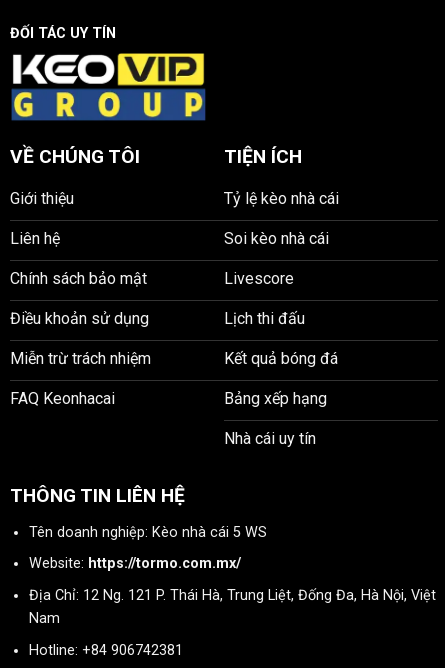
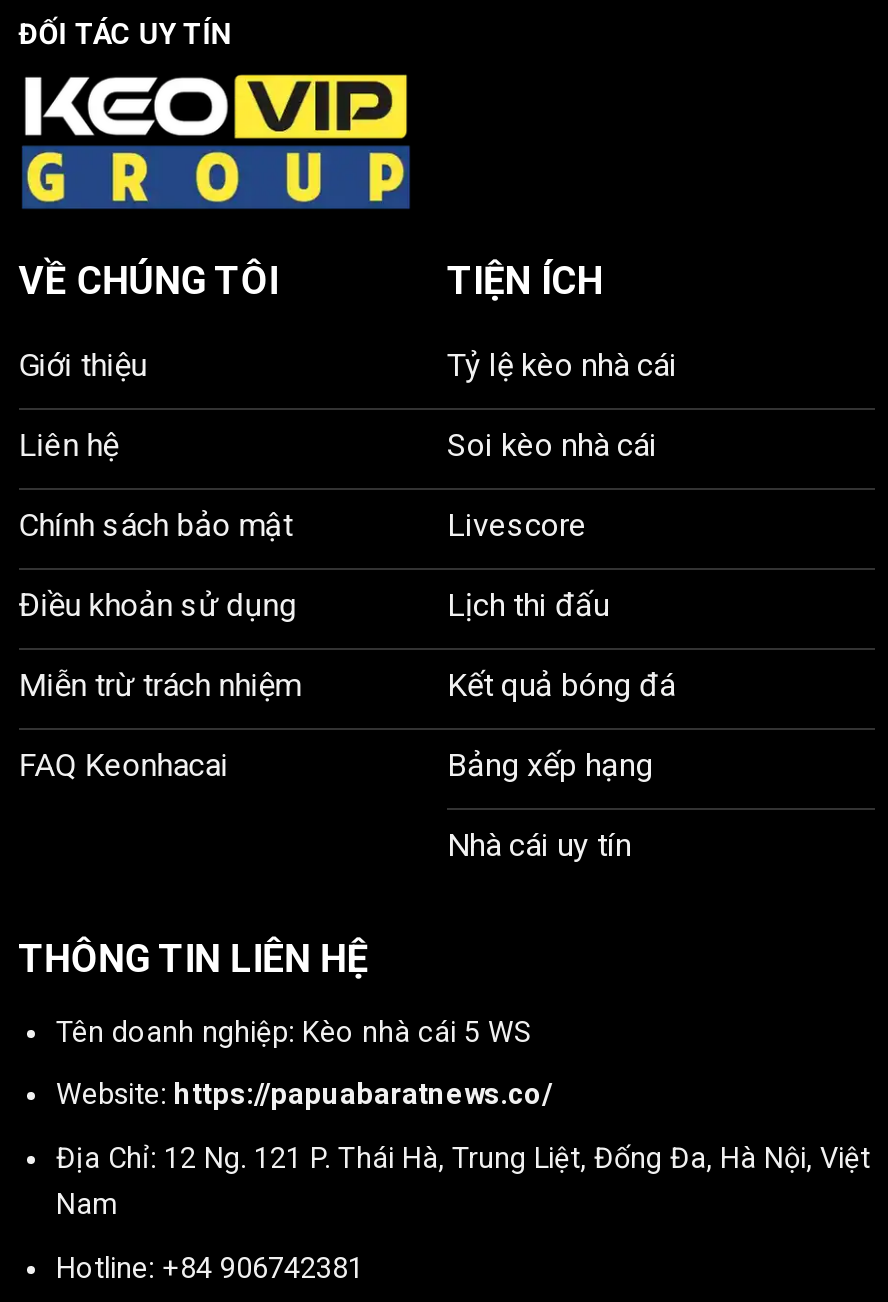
- Website: https://tormo.com.mx/
+ Website: https://papuabaratnews.co/
